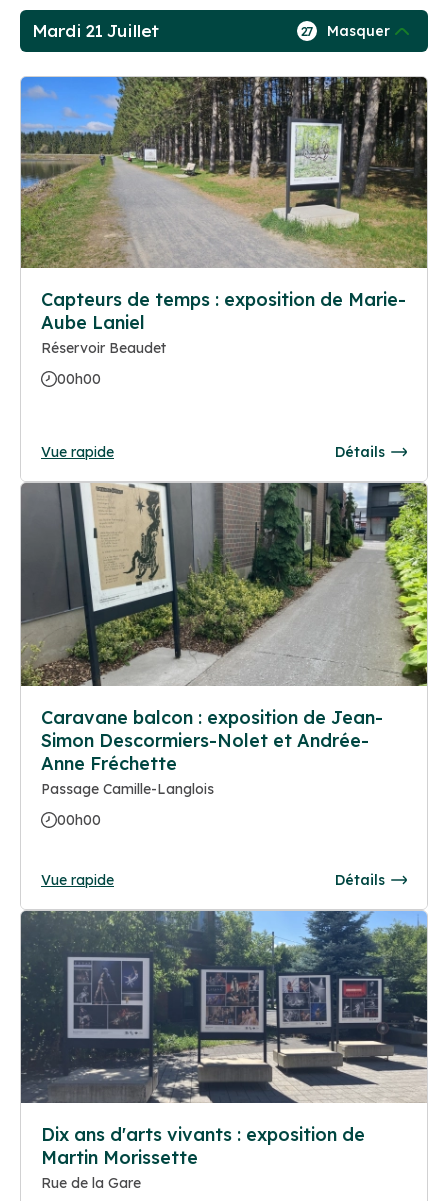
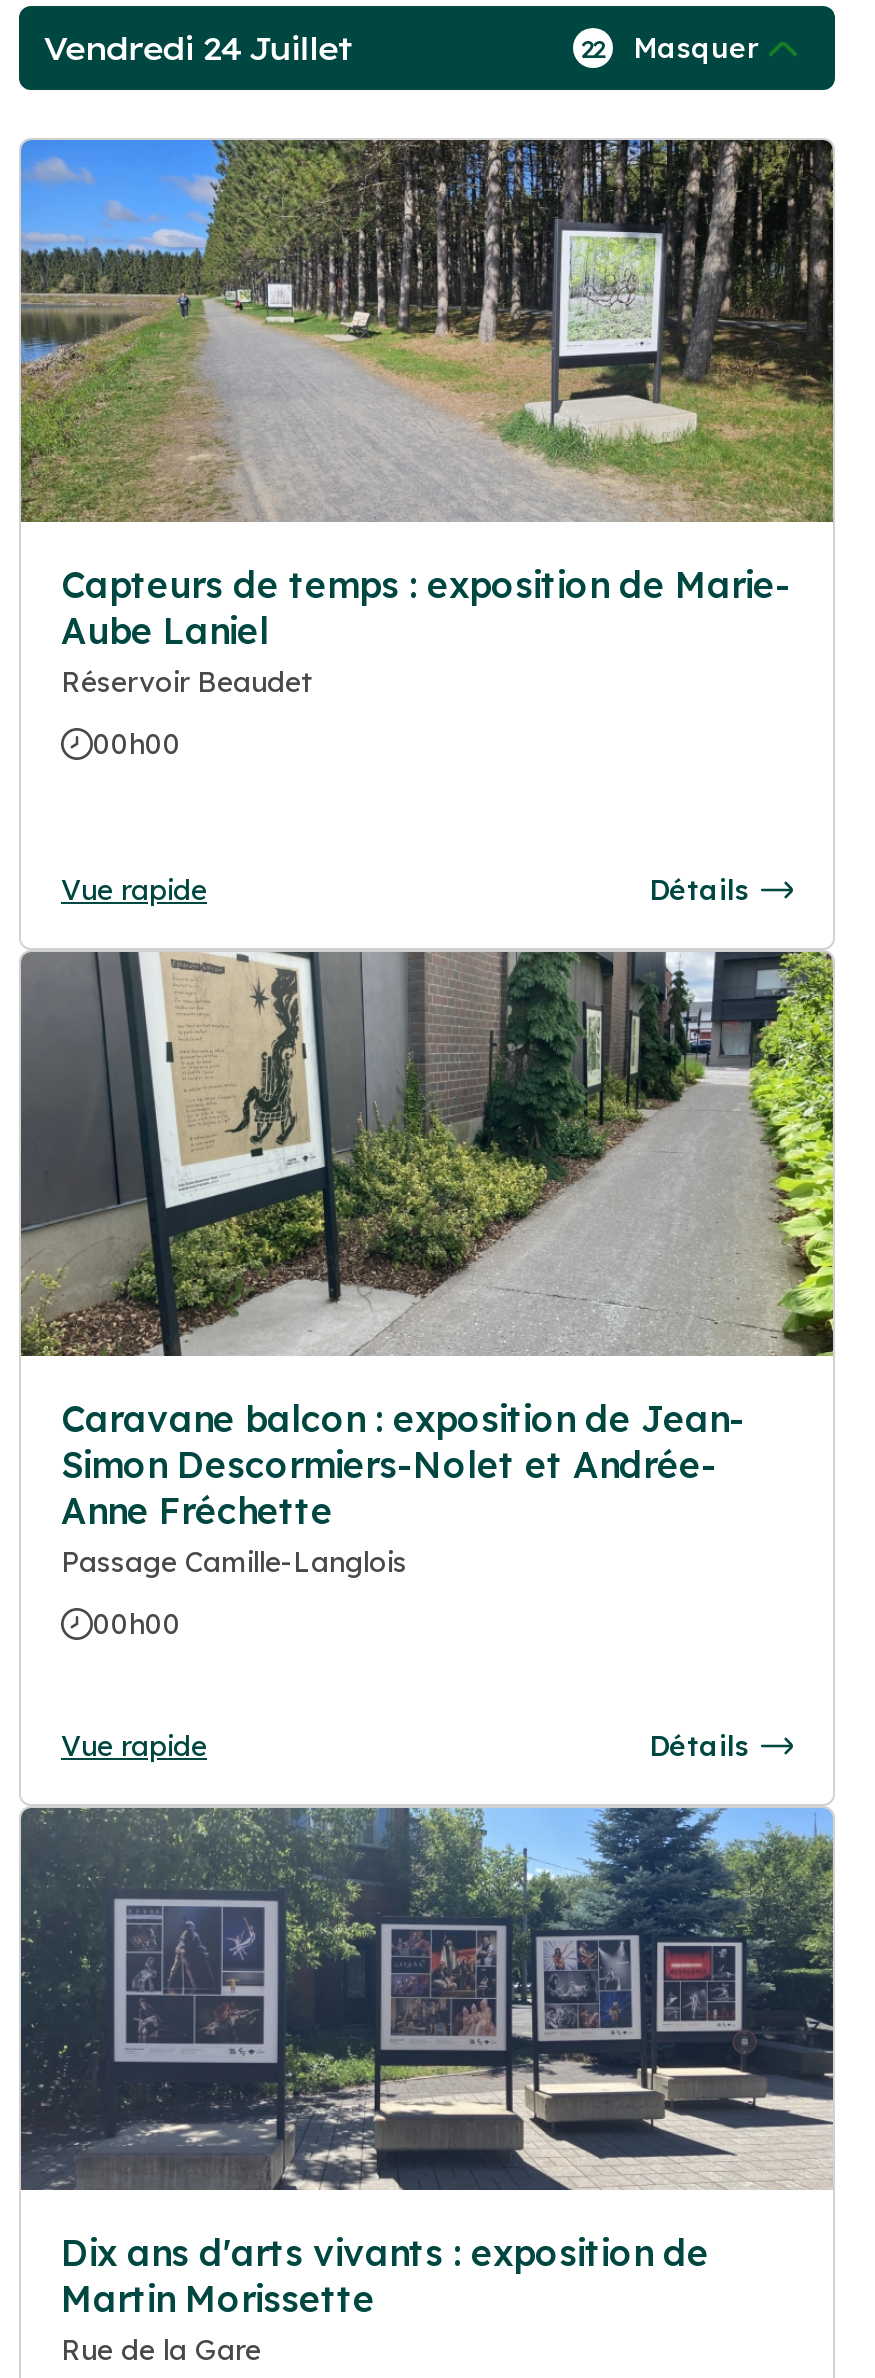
- Mardi 21 Juillet
+ Vendredi 24 Juillet

- 27 Masquer
+ 22 Masquer
